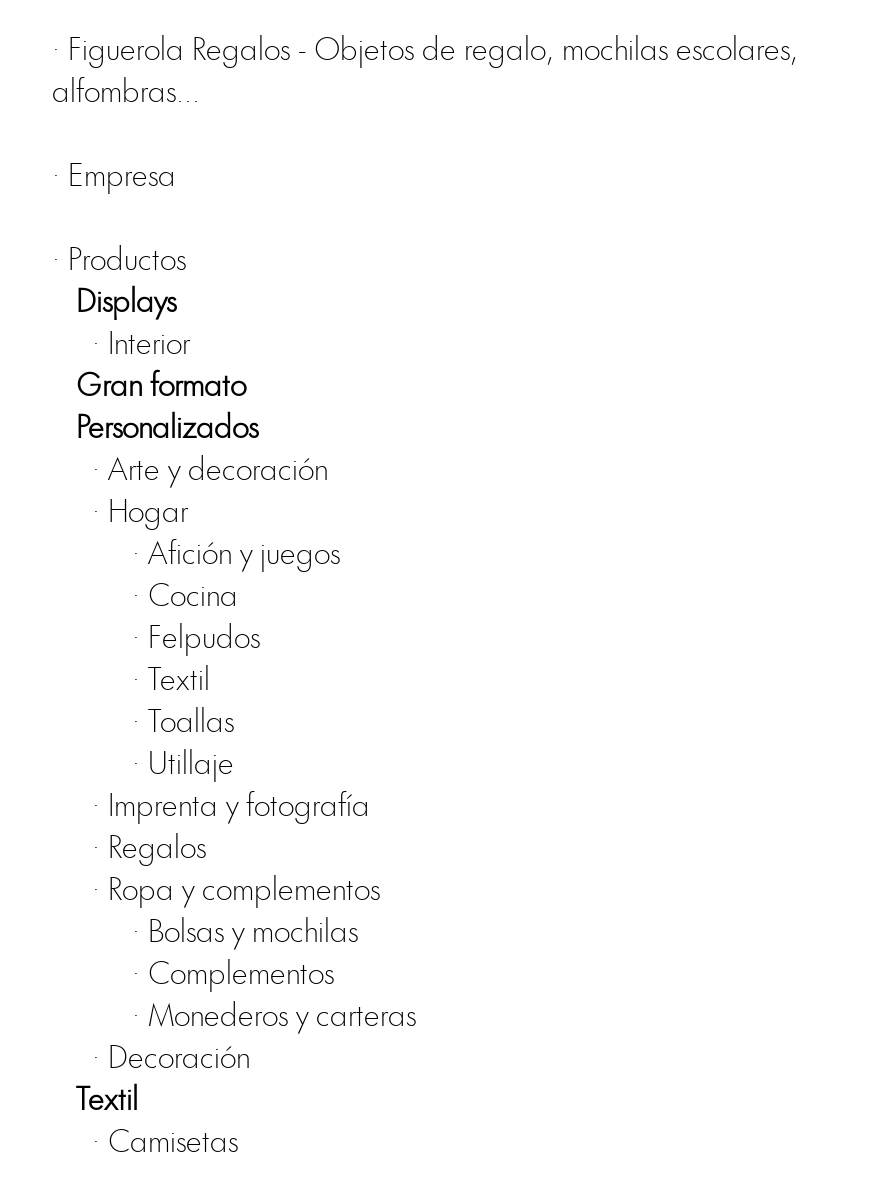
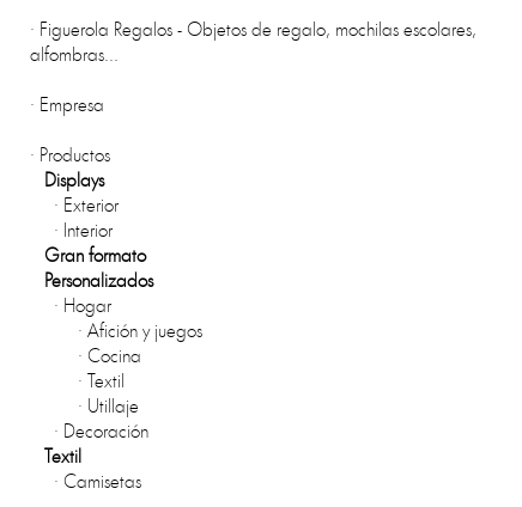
+ · Exterior

moved down: · Interior | Gran formato | Personalizados

- · Arte y decoración

- · Felpudos

- · Toallas

- · Imprenta y fotografía
- · Regalos
- · Ropa y complementos
- · Bolsas y mochilas
- · Complementos
- · Monederos y carteras
